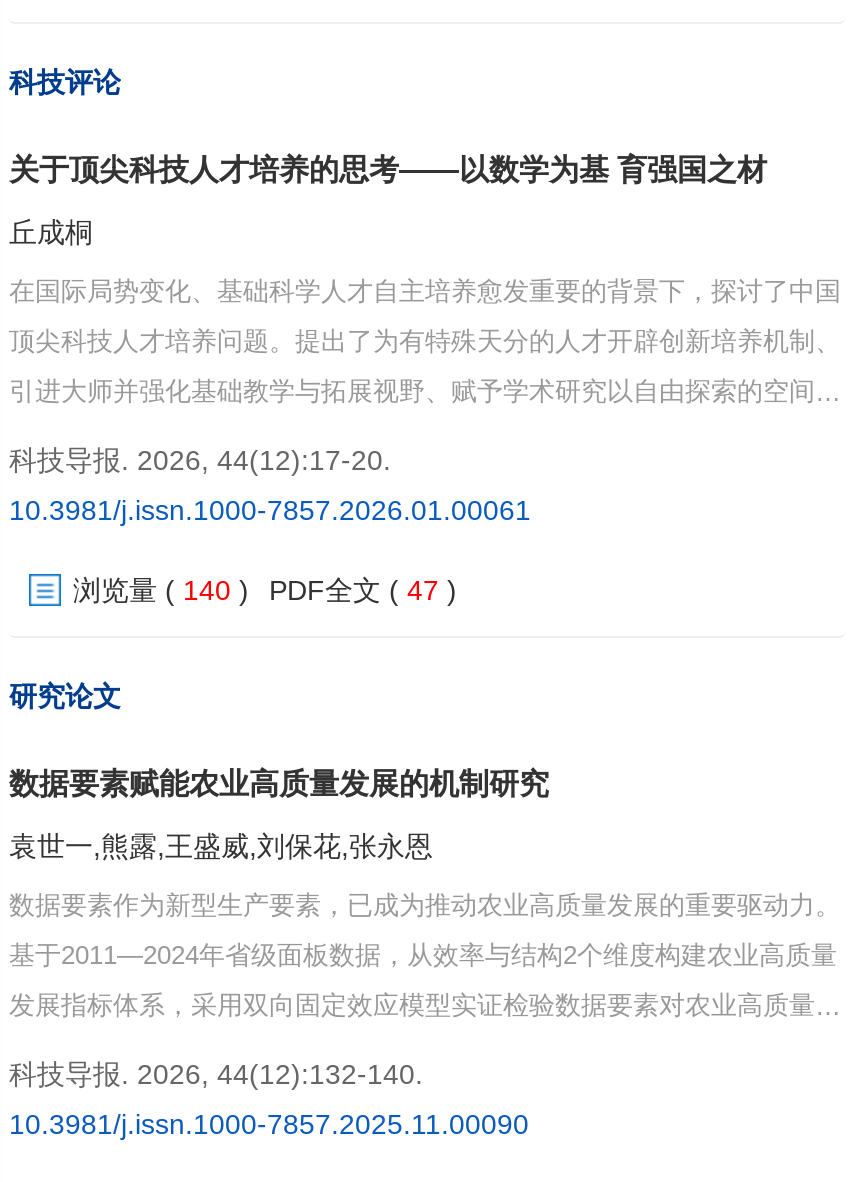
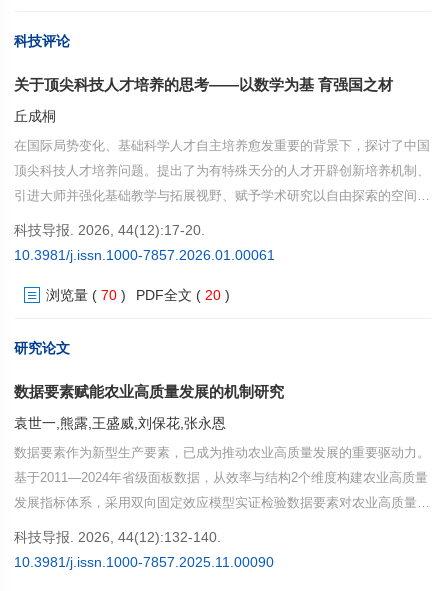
- 浏览量( 140)
+ 浏览量( 70)

- PDF全文( 47)
+ PDF全文( 20)
